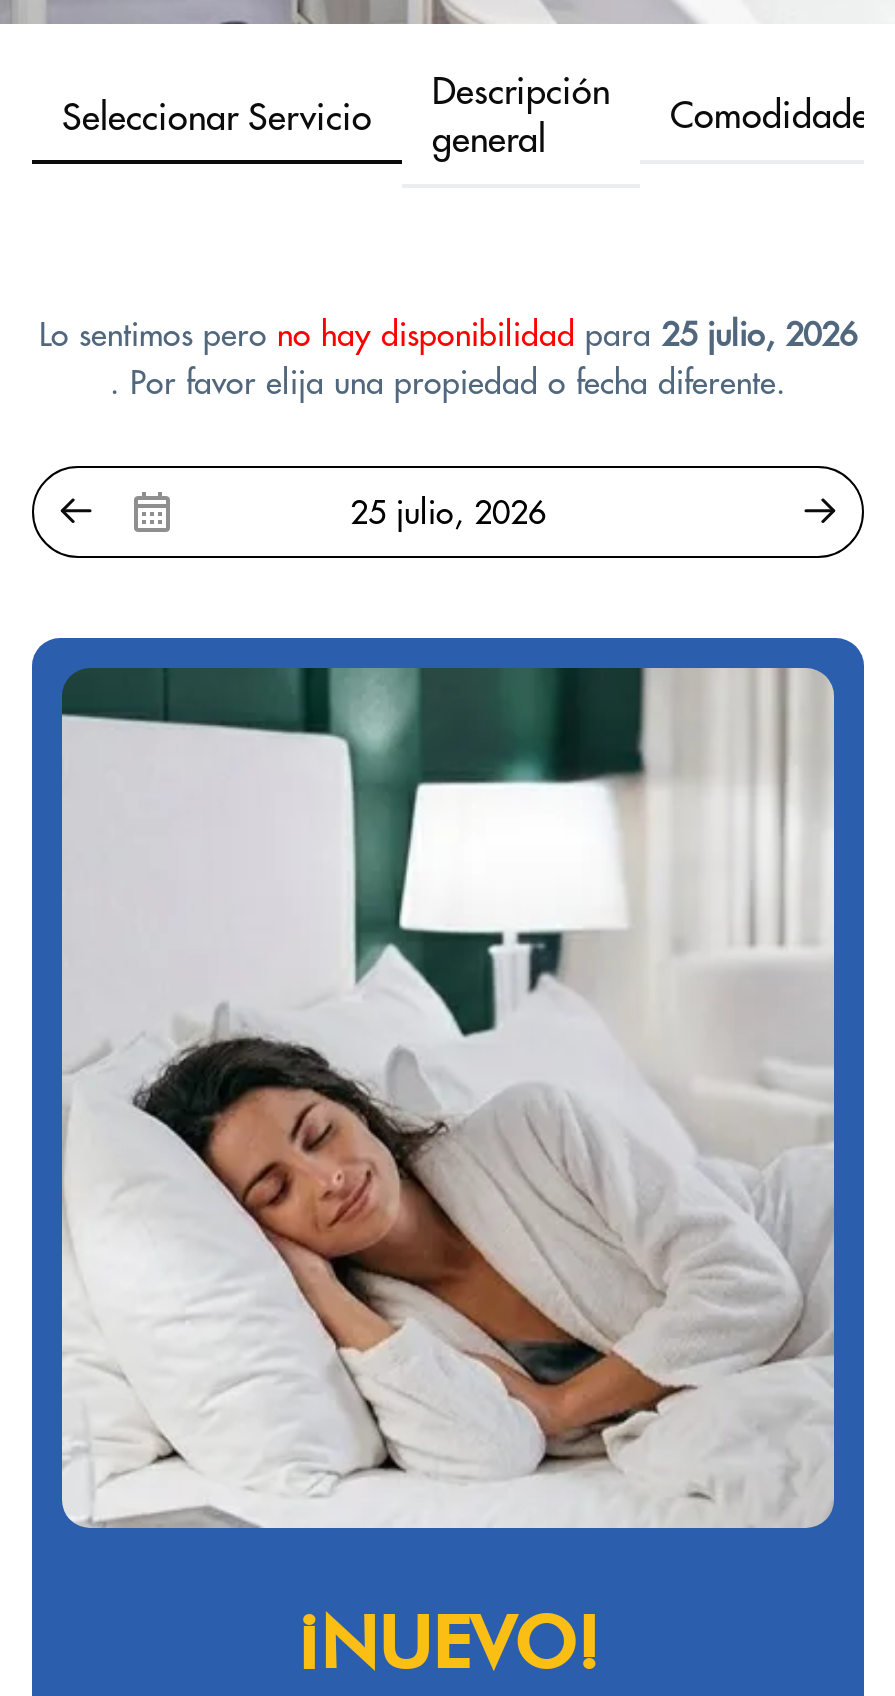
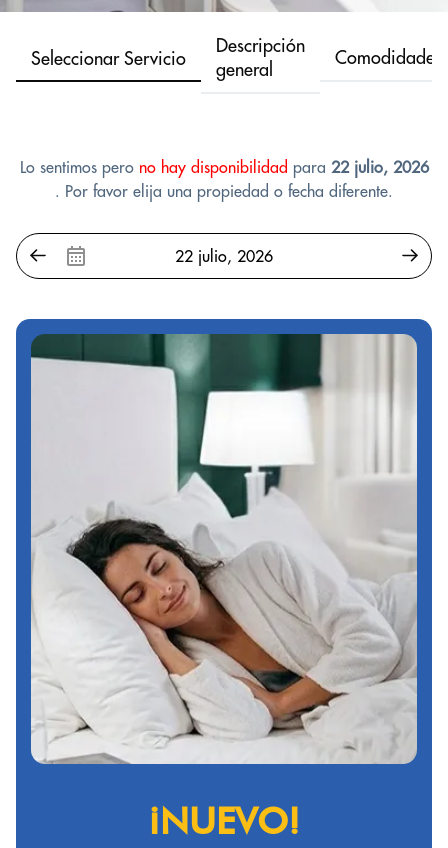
- Lo sentimos pero no hay disponibilidad para 25 julio, 2026
+ Lo sentimos pero no hay disponibilidad para 22 julio, 2026
